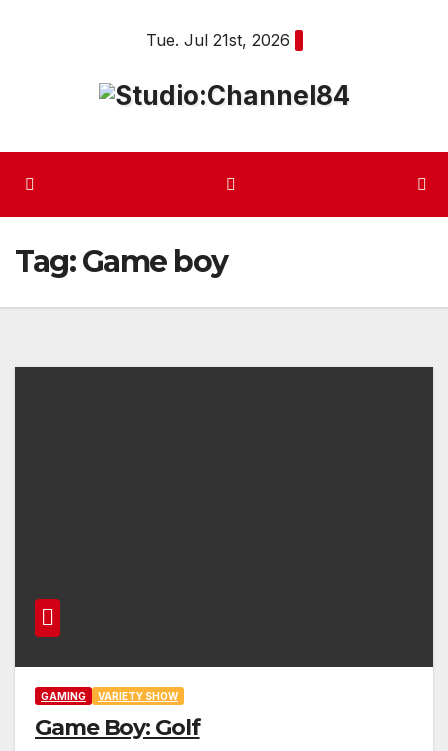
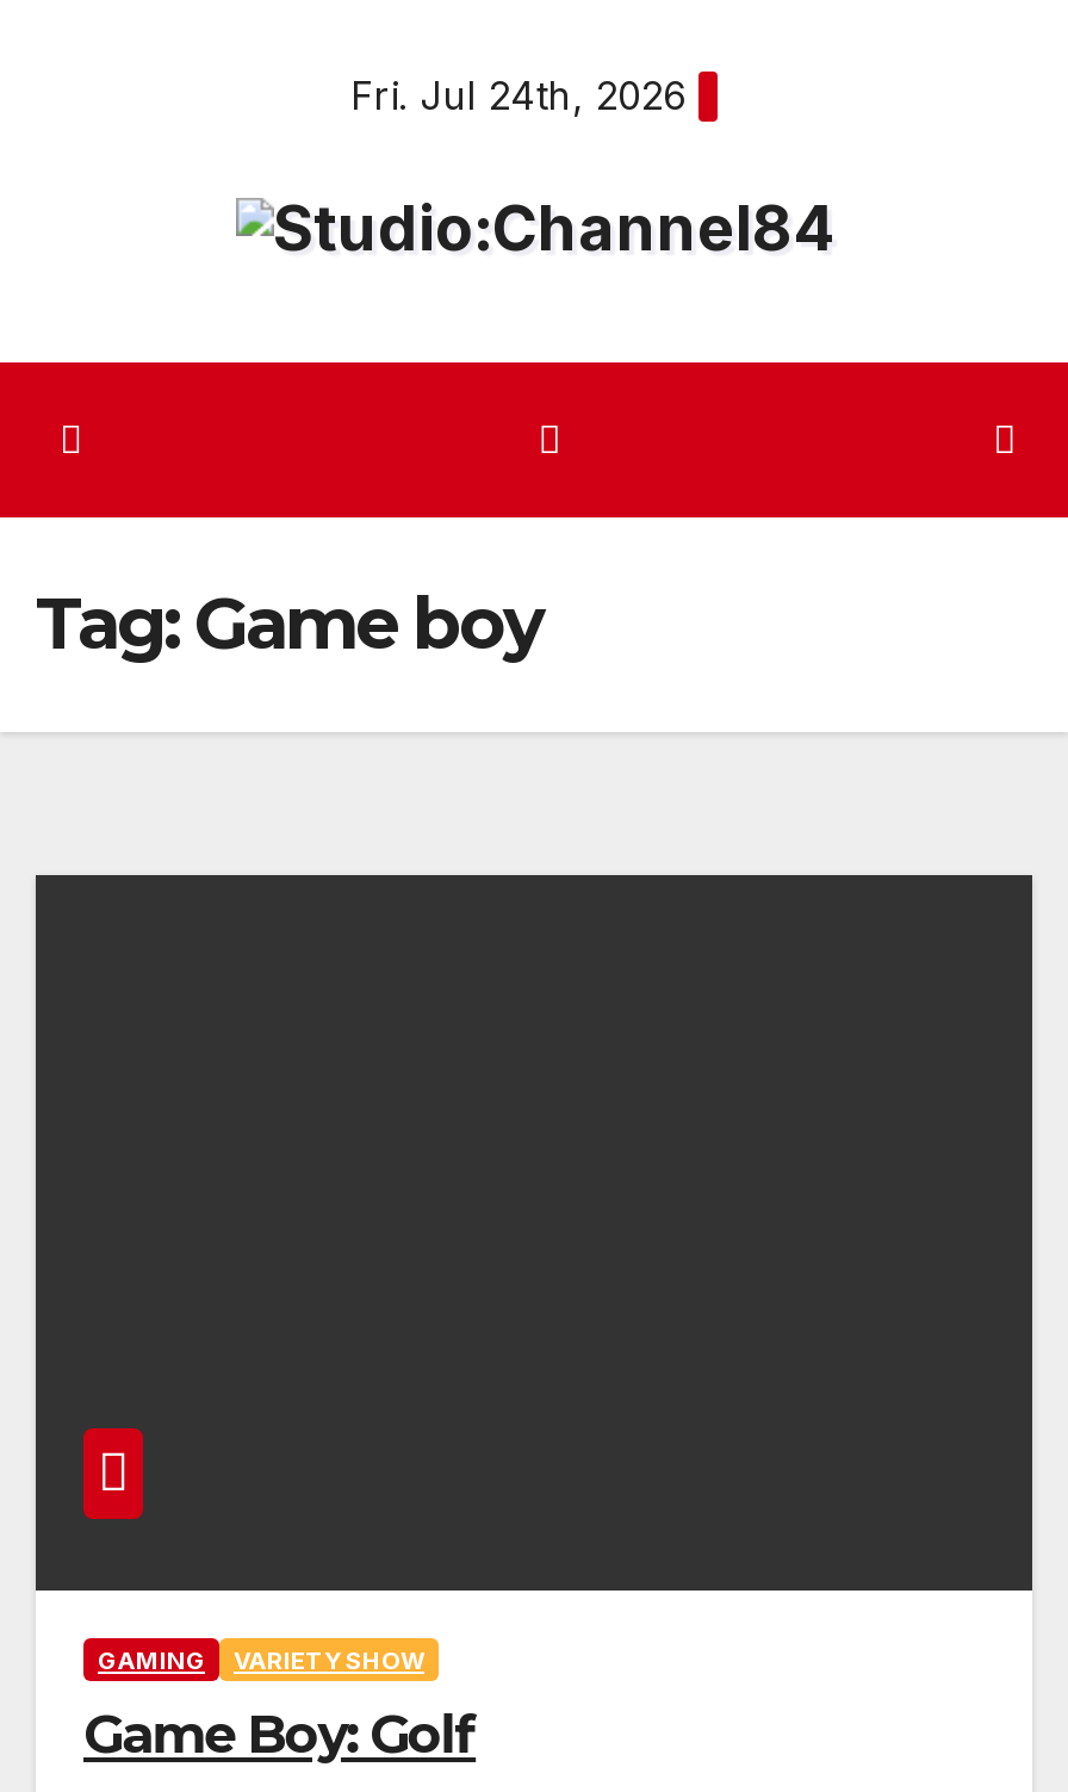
- Tue. Jul 21st, 2026
+ Fri. Jul 24th, 2026
